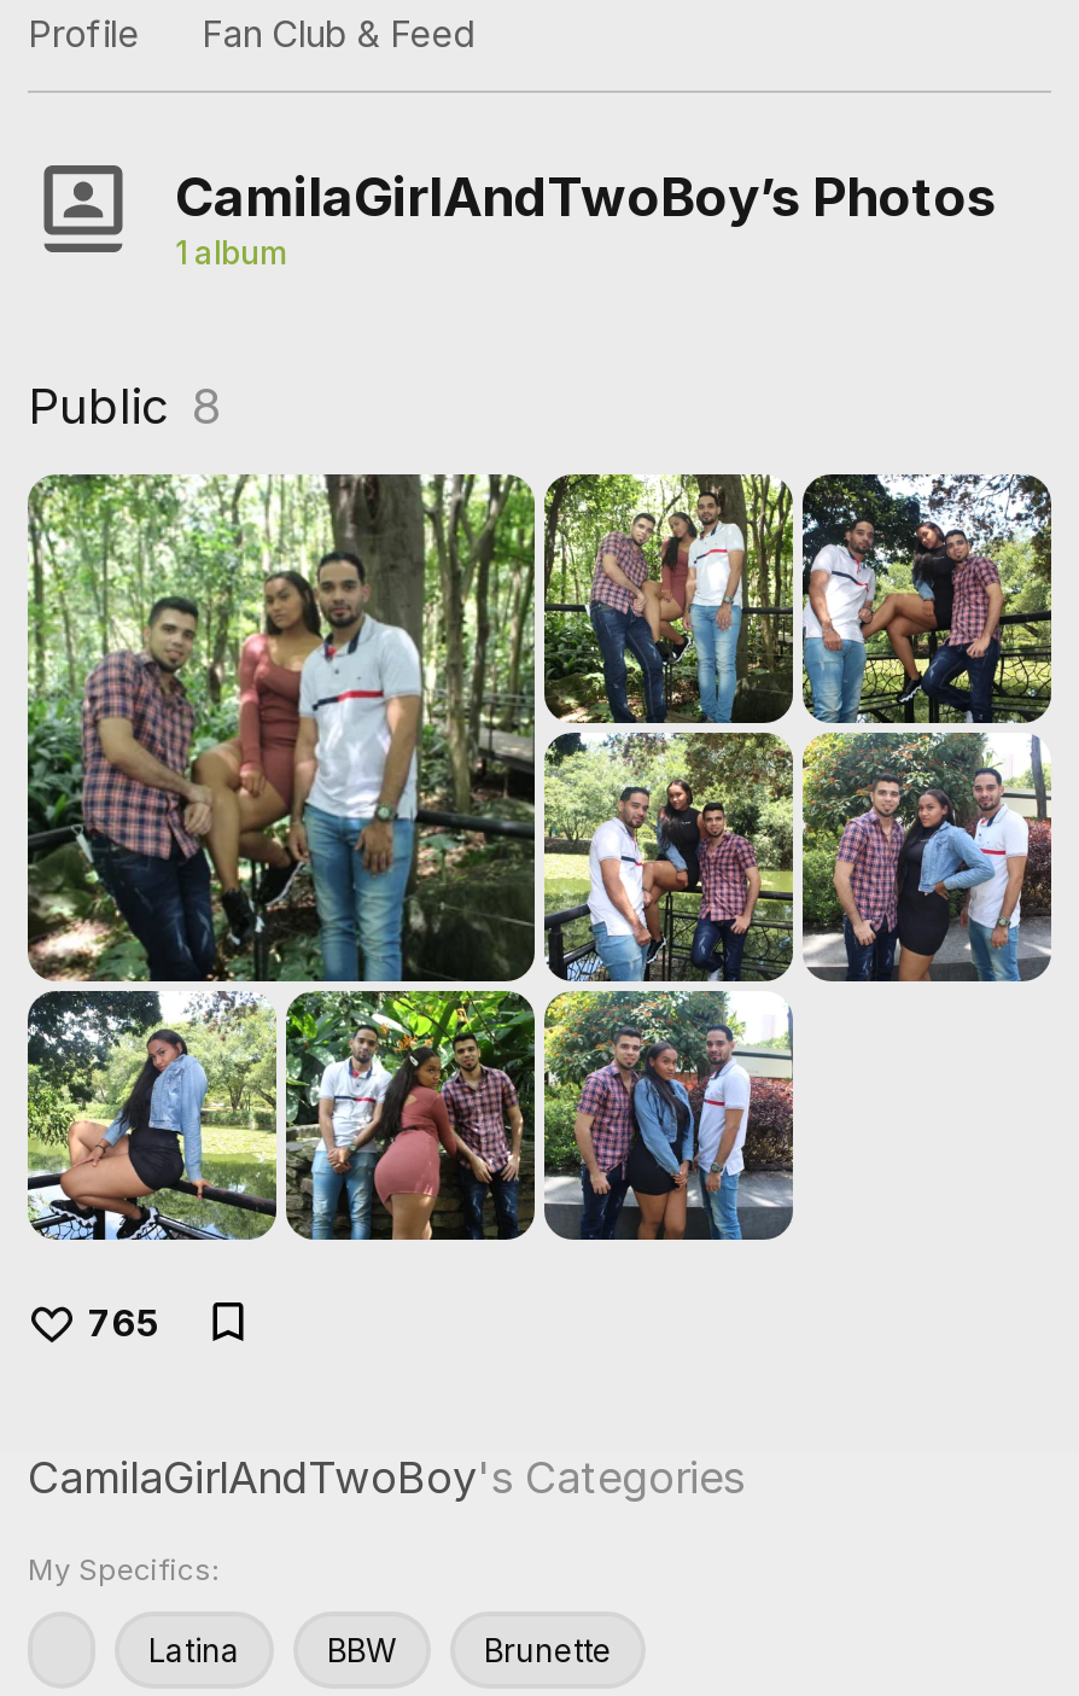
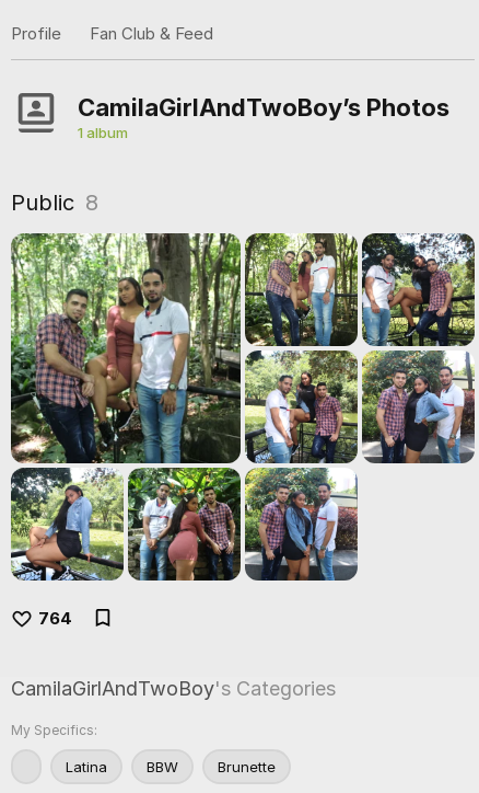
- 765
+ 764
